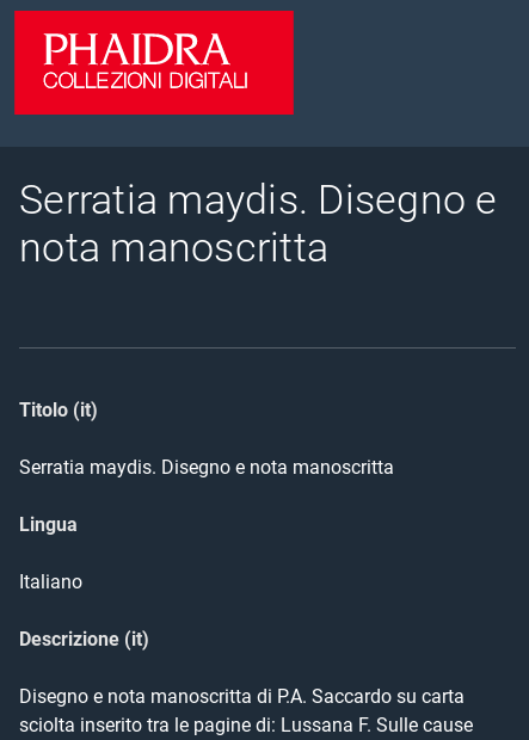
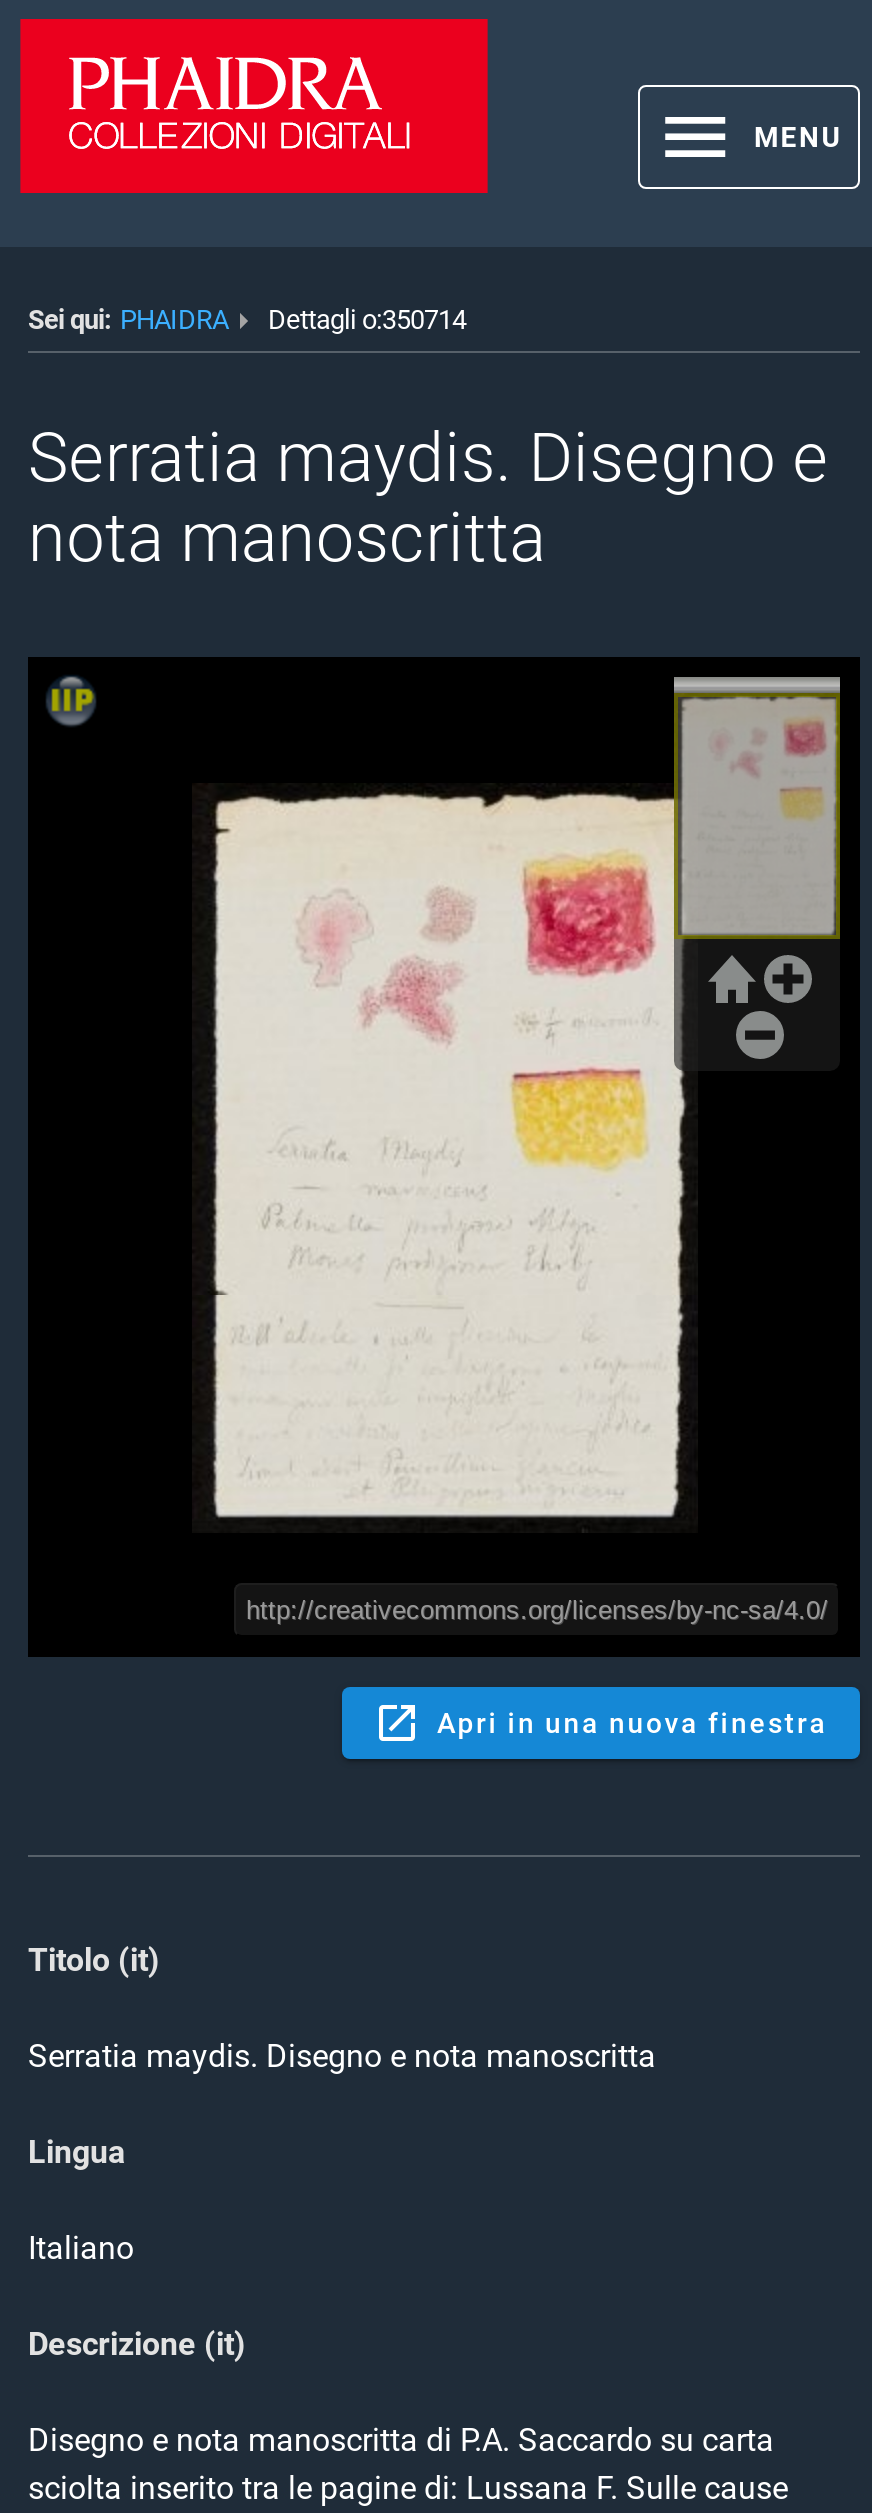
+ Sei qui: PHAIDRA
+ Dettagli o:350714

+ MENU

+ [image]
+ Apri in una nuova finestra
